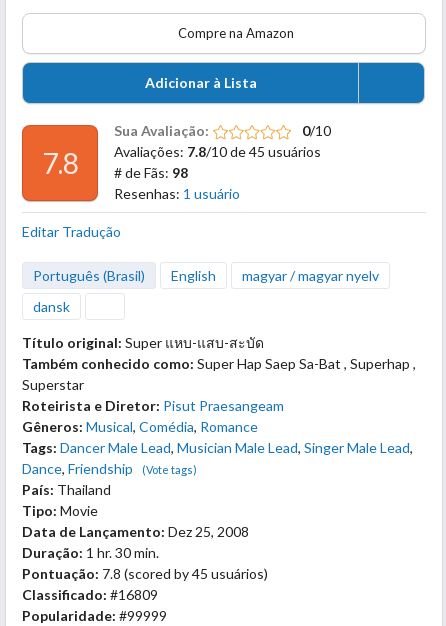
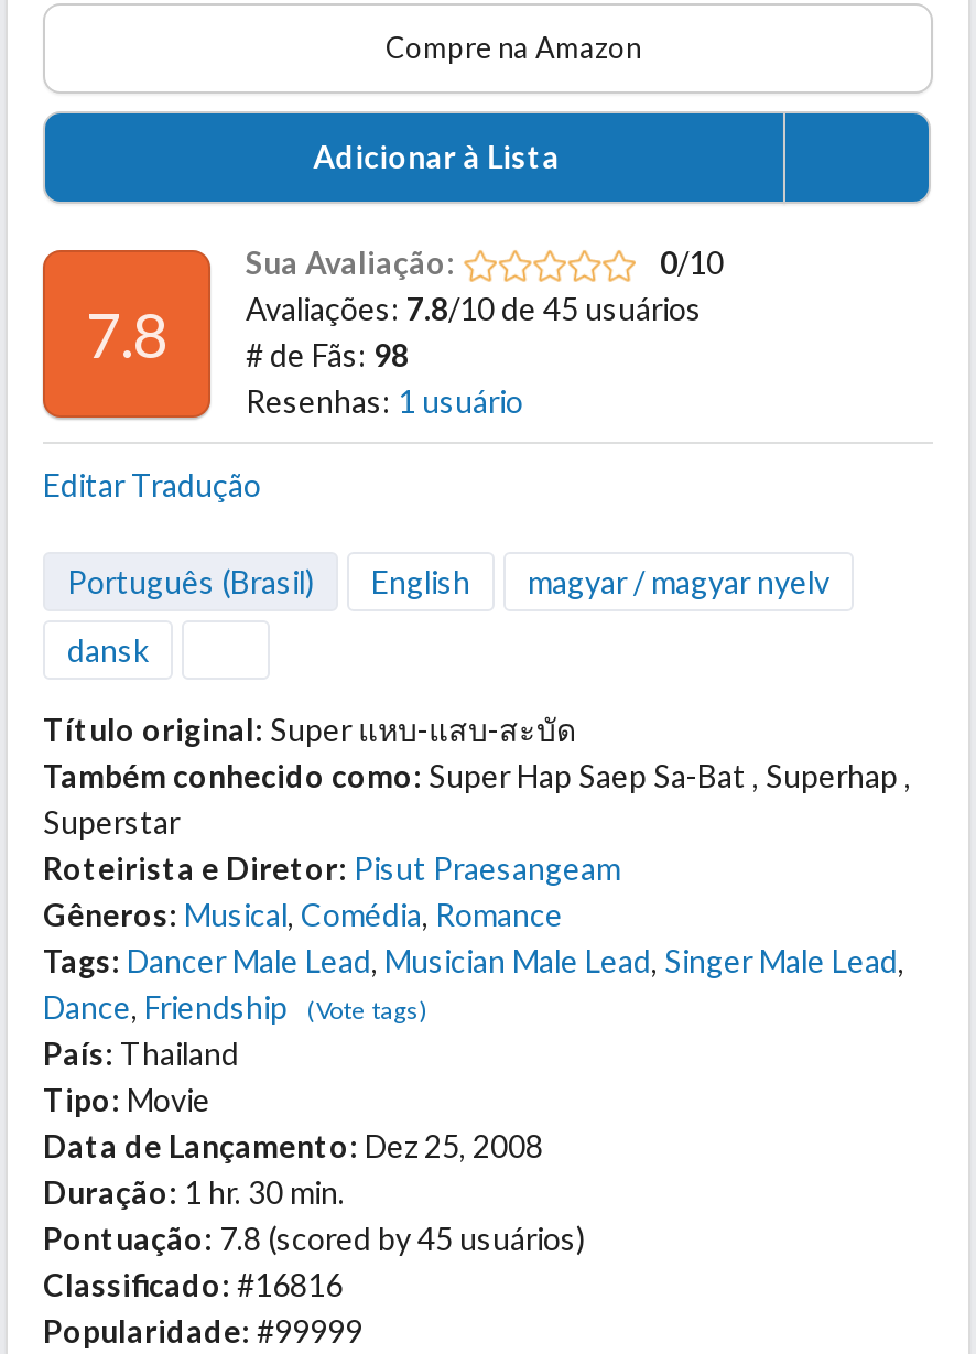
- Classificado: #16809
+ Classificado: #16816
